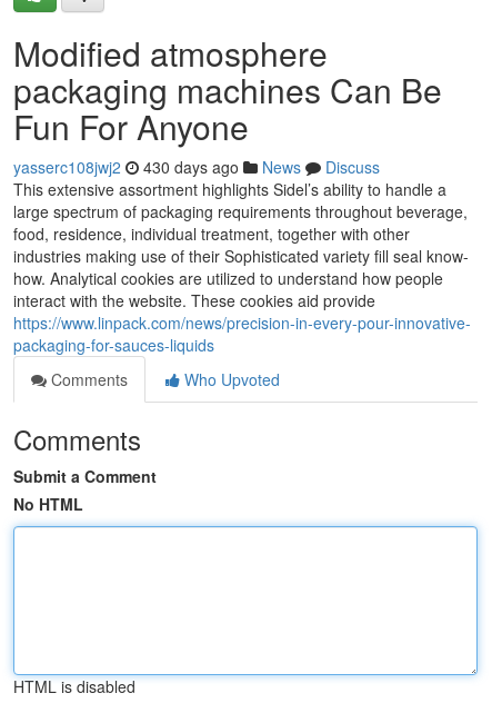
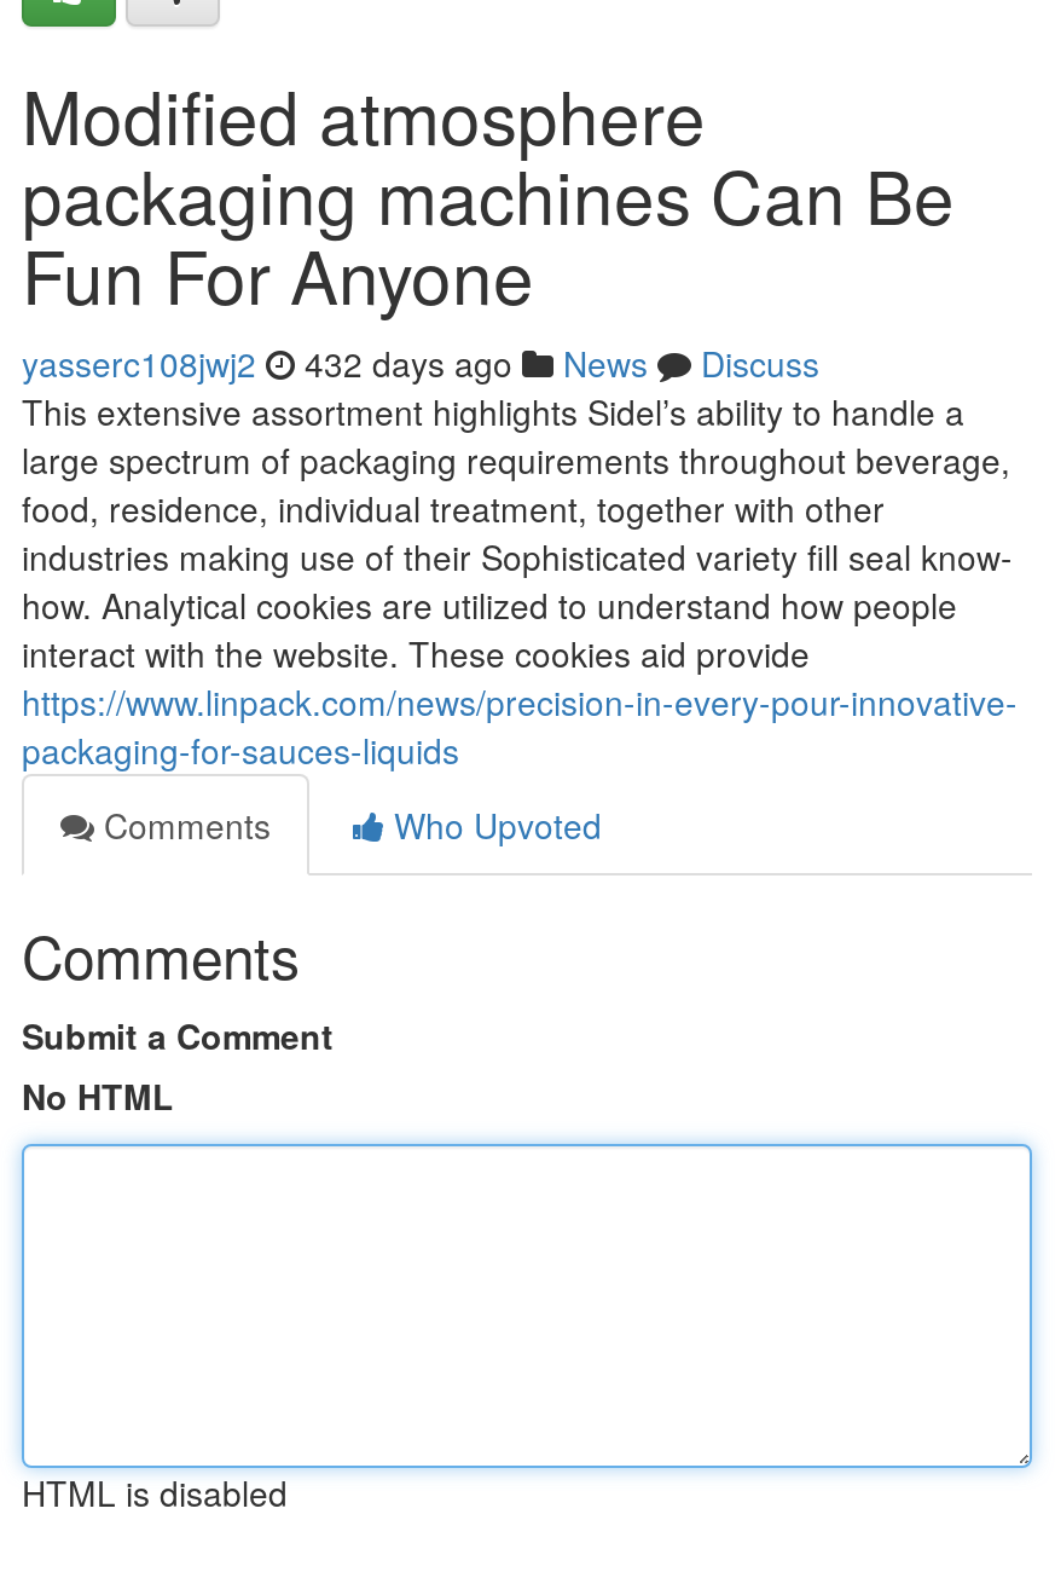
- yasserc108jwj2 430 days ago News Discuss
+ yasserc108jwj2 432 days ago News Discuss
